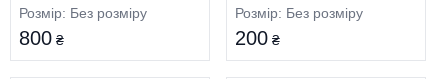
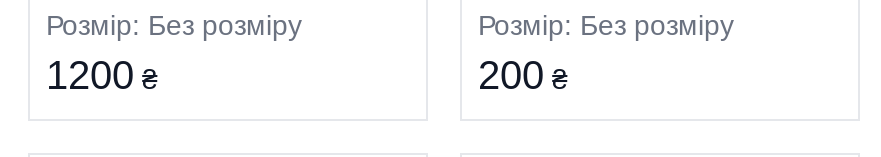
- 800 ₴
+ 1200 ₴
